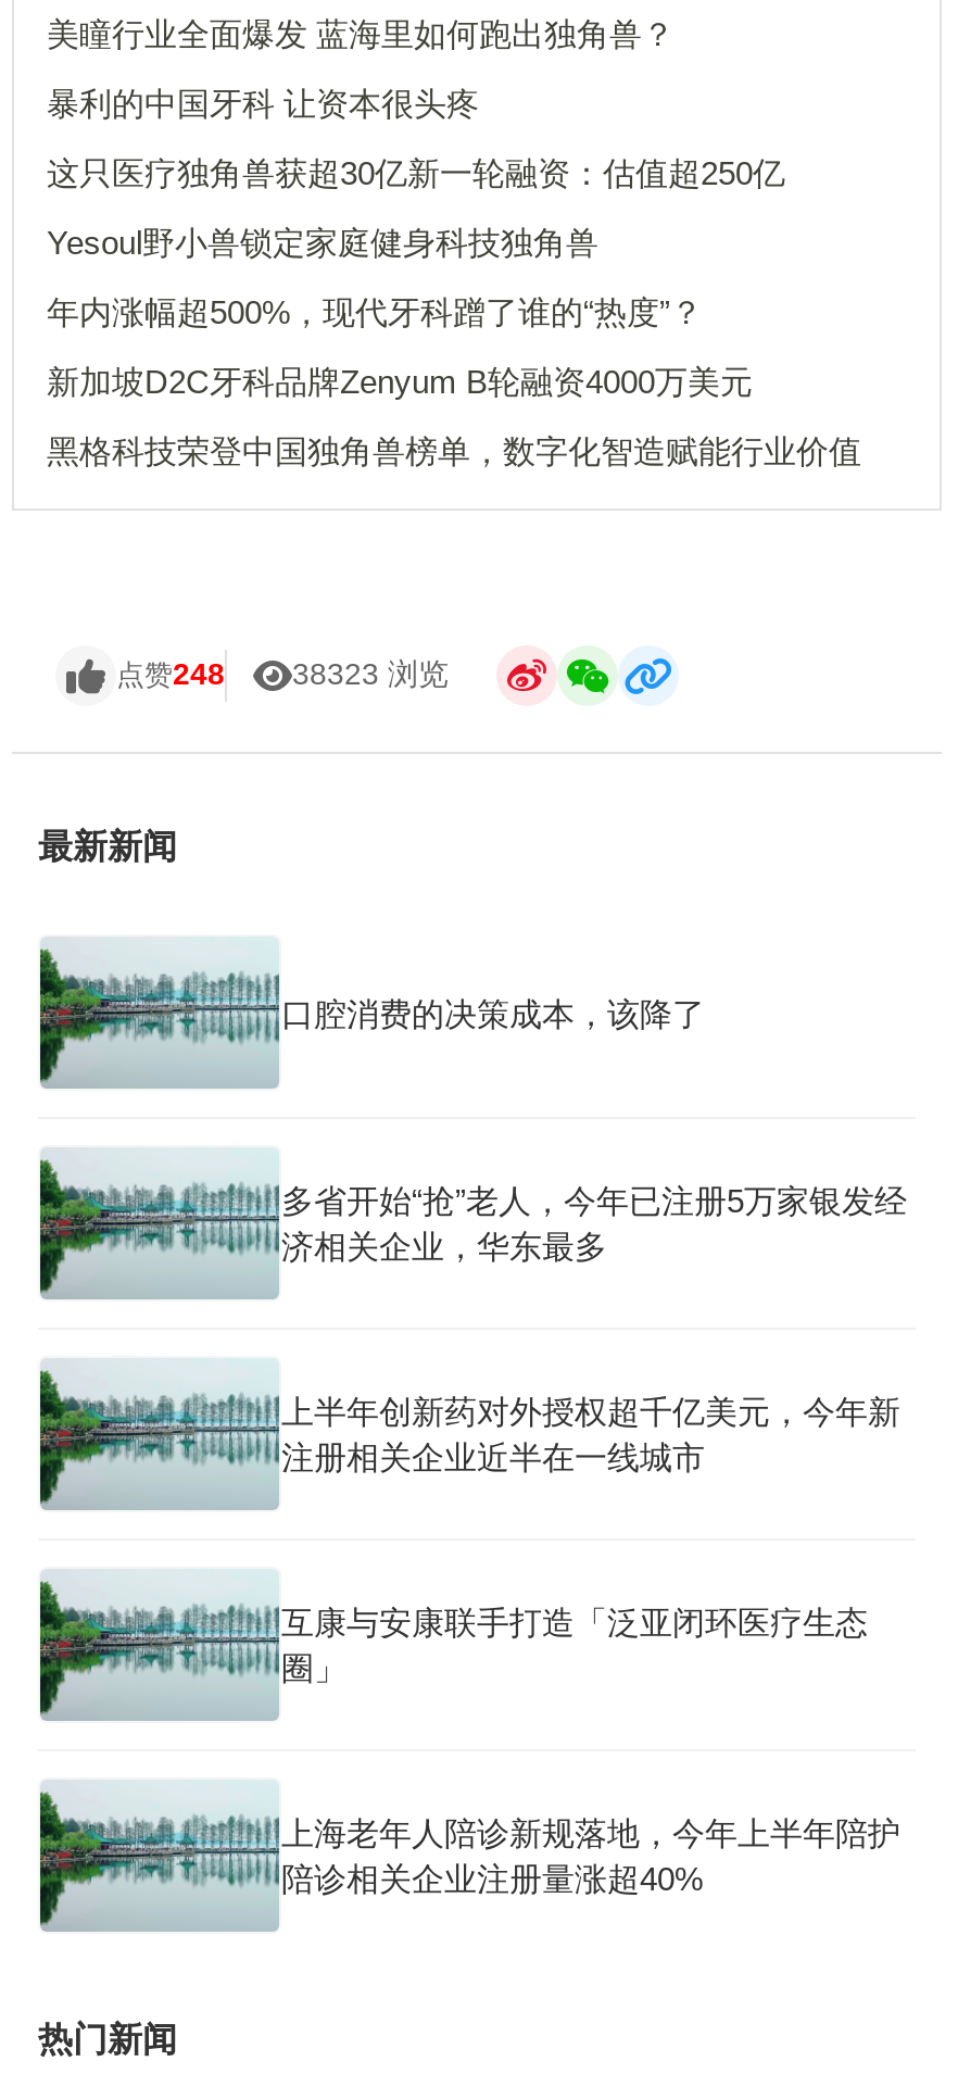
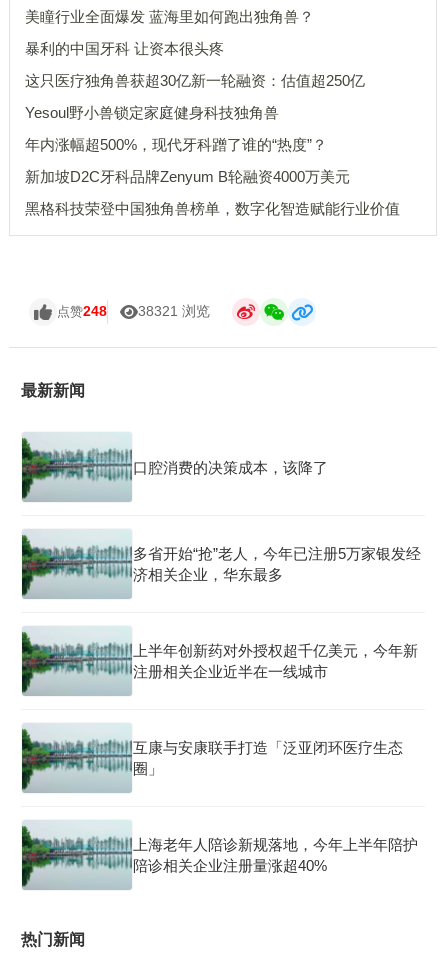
- 点赞248 38323 浏览
+ 点赞248 38321 浏览
